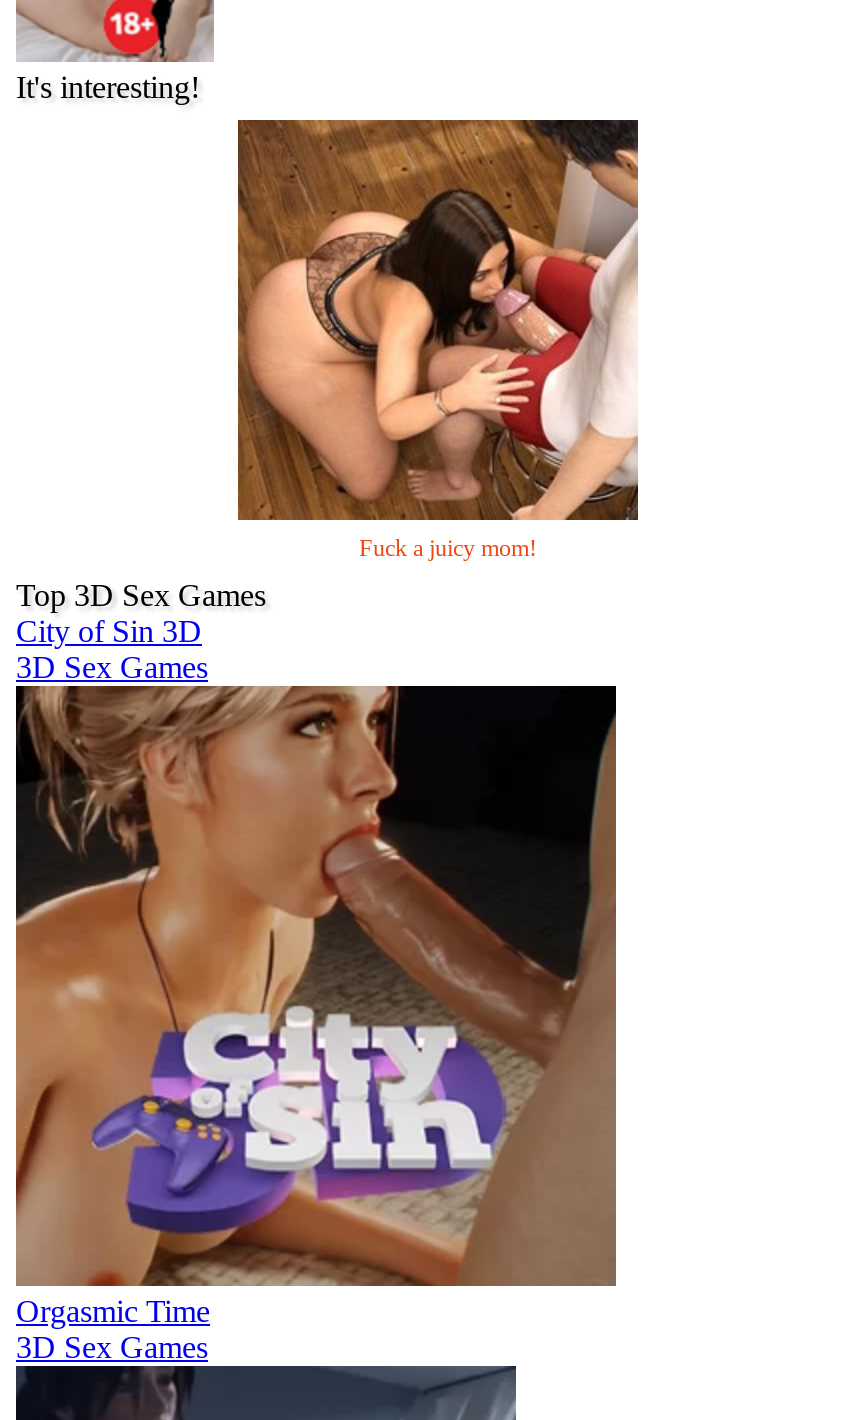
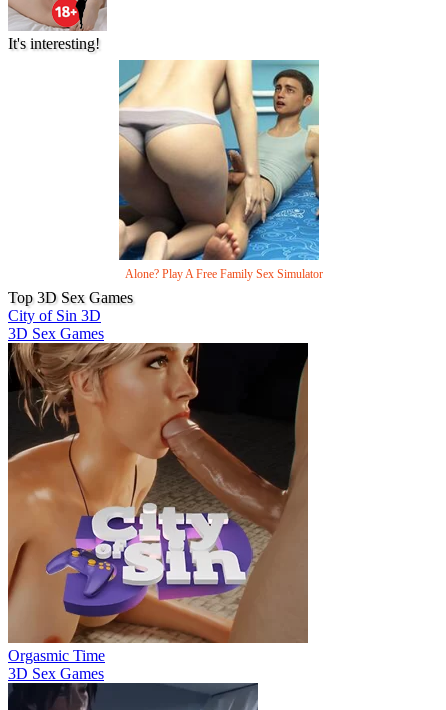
- [image]
- Fuck a juicy mom!
+ [image]
+ Alone? Play A Free Family Sex Simulator
